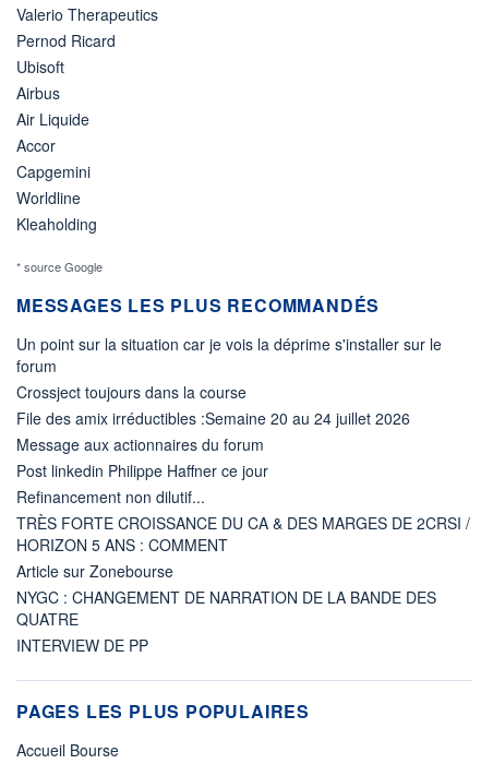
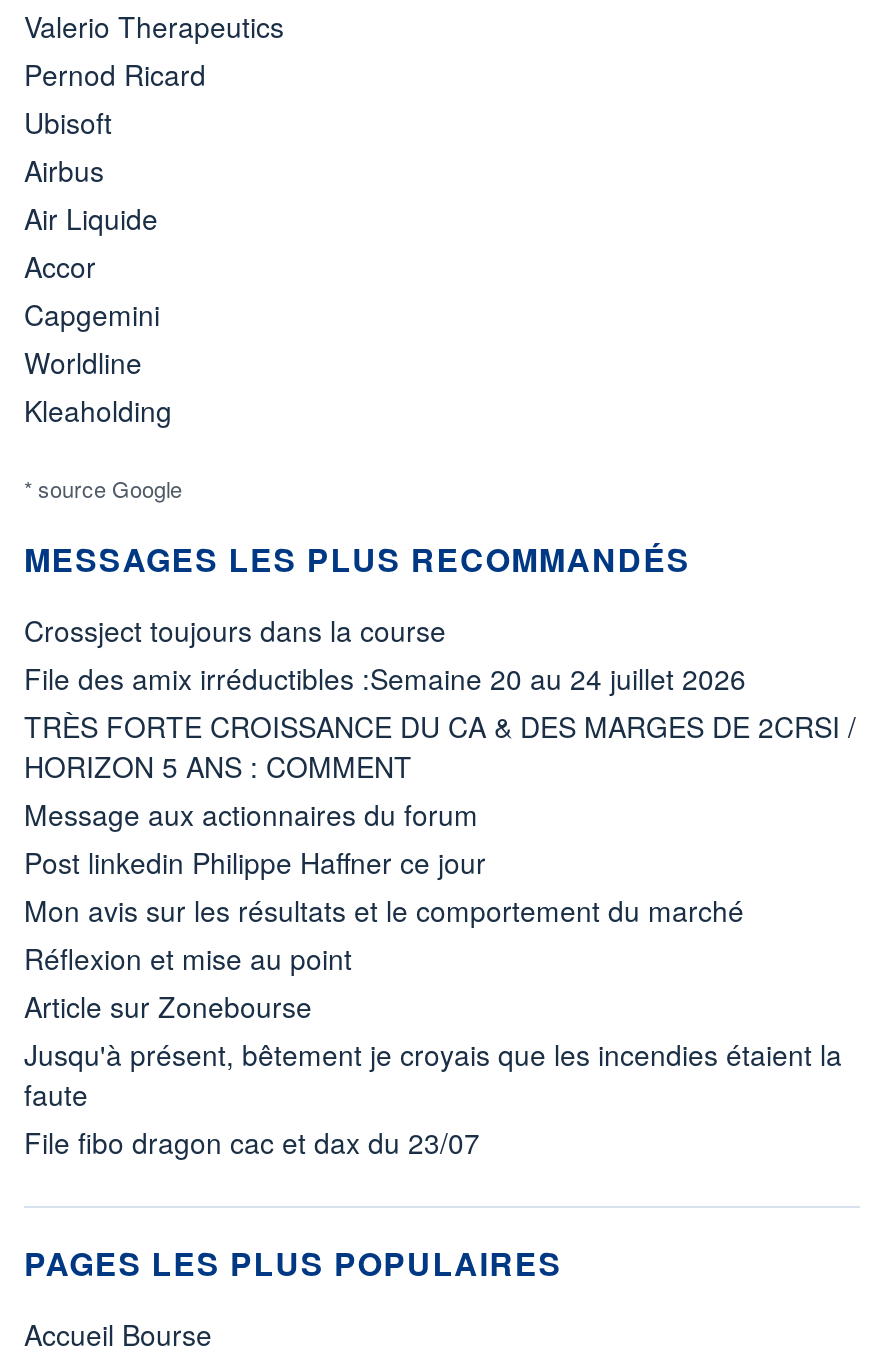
- Un point sur la situation car je vois la déprime s'installer sur le
- forum

moved up: Crossject toujours dans la course | File des amix irréductibles :Semaine 20 au 24 juillet 2026

- Refinancement non dilutif...
+ Mon avis sur les résultats et le comportement du marché
+ Réflexion et mise au point

moved up: TRÈS FORTE CROISSANCE DU CA & DES MARGES DE 2CRSI / | HORIZON 5 ANS : COMMENT

- NYGC : CHANGEMENT DE NARRATION DE LA BANDE DES
- QUATRE
- INTERVIEW DE PP
+ Jusqu'à présent, bêtement je croyais que les incendies étaient la
+ faute
+ File fibo dragon cac et dax du 23/07
